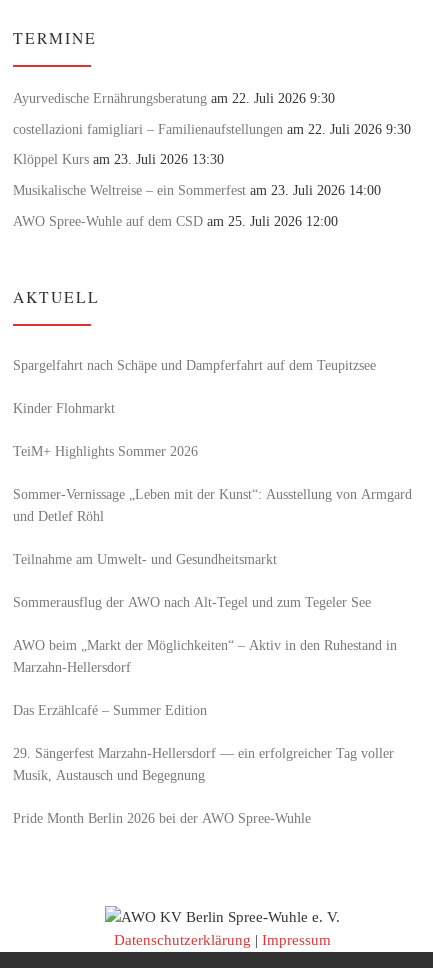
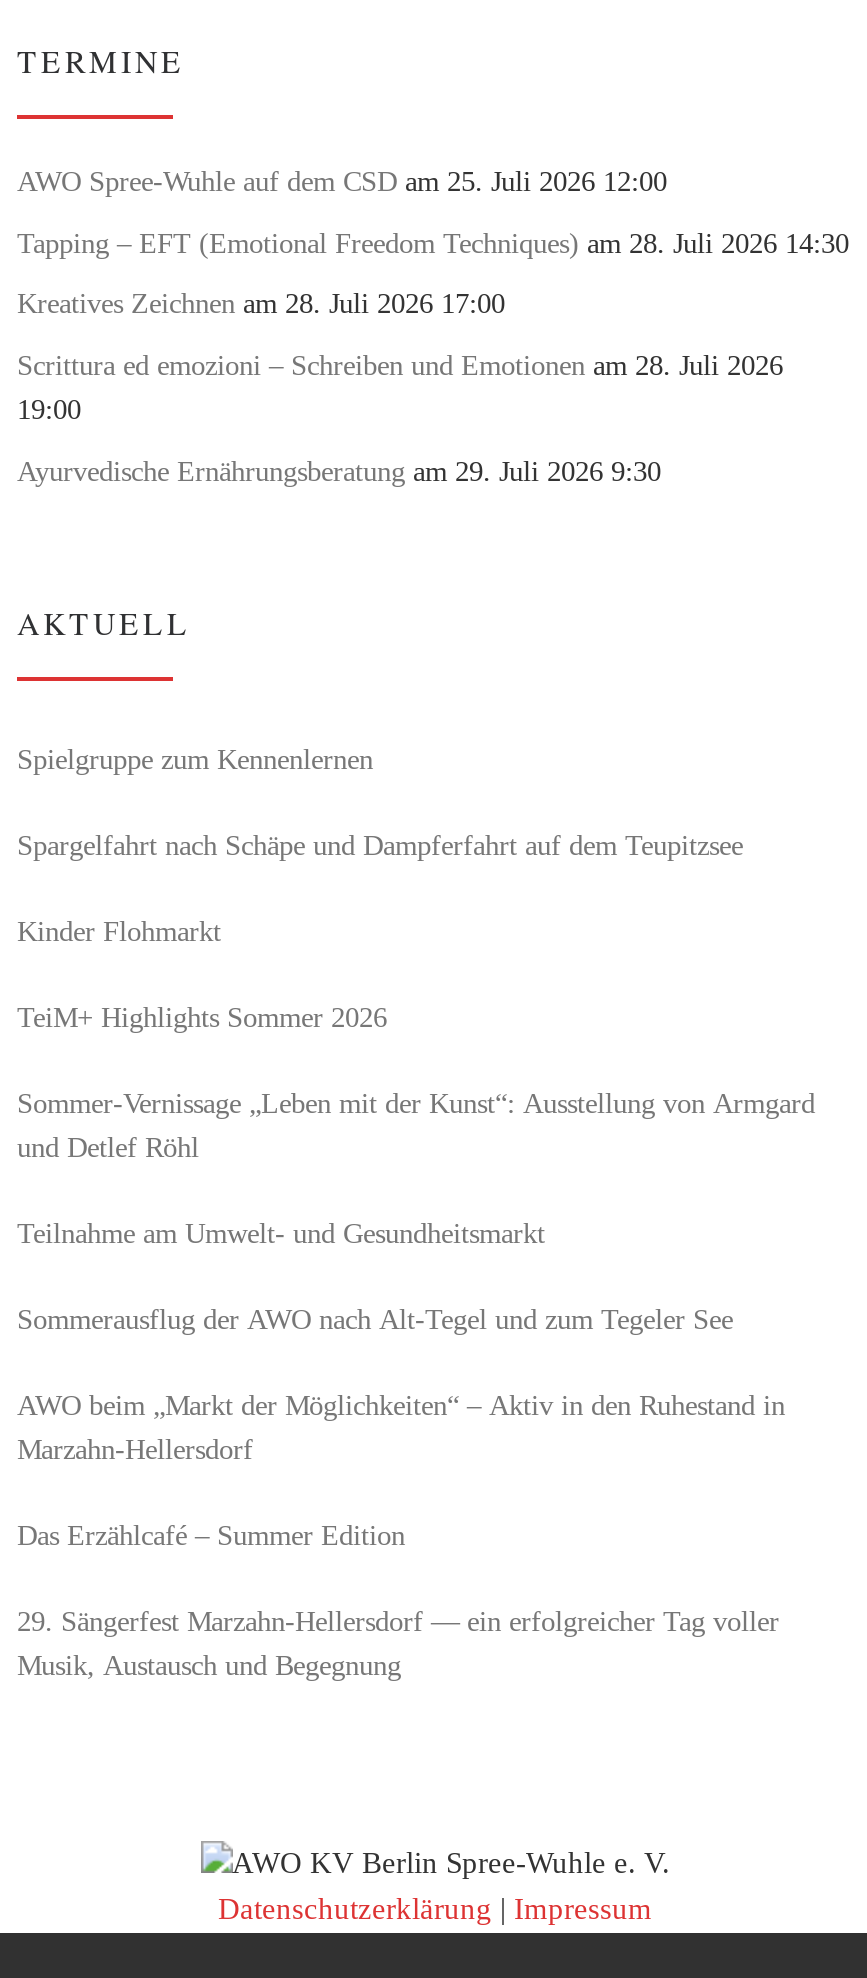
- Ayurvedische Ernährungsberatung am 22. Juli 2026 9:30
- costellazioni famigliari – Familienaufstellungen am 22. Juli 2026 9:30
- Klöppel Kurs am 23. Juli 2026 13:30
- Musikalische Weltreise – ein Sommerfest am 23. Juli 2026 14:00

moved up: AWO Spree-Wuhle auf dem CSD am 25. Juli 2026 12:00

+ Tapping – EFT (Emotional Freedom Techniques) am 28. Juli 2026 14:30
+ Kreatives Zeichnen am 28. Juli 2026 17:00
+ Scrittura ed emozioni – Schreiben und Emotionen am 28. Juli 2026
+ 19:00
+ Ayurvedische Ernährungsberatung am 29. Juli 2026 9:30

+ Spielgruppe zum Kennenlernen

moved down: Spargelfahrt nach Schäpe und Dampferfahrt auf dem Teupitzsee | Kinder Flohmarkt | TeiM+ Highlights Sommer 2026 | ... | 29. Sängerfest Marzahn-Hellersdorf — ein erfolgreicher Tag voller | Musik, Austausch und Begegnung

- Pride Month Berlin 2026 bei der AWO Spree-Wuhle
